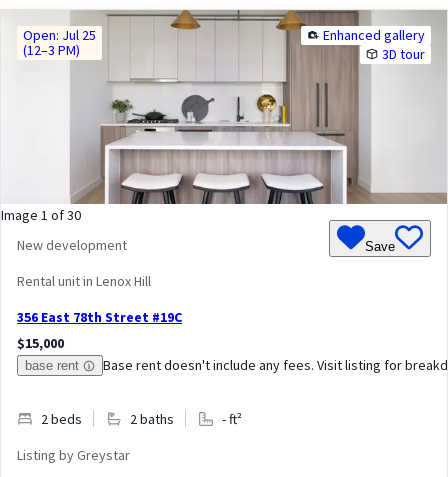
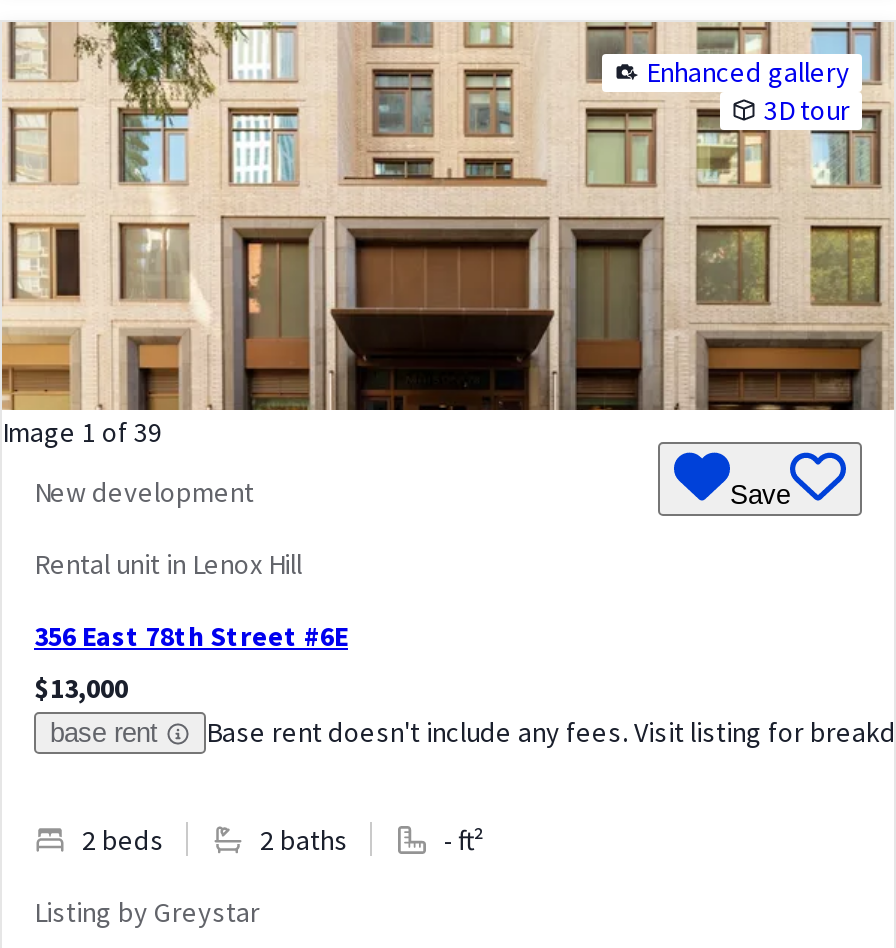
- [image]
- Image 1 of 30
+ [image]
+ Image 1 of 39

- Open: Jul 25
- (12–3 PM)

- 356 East 78th Street #19C
+ 356 East 78th Street #6E

- $15,000
+ $13,000
